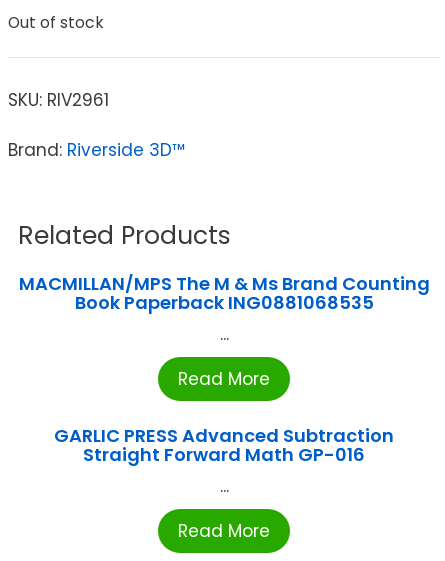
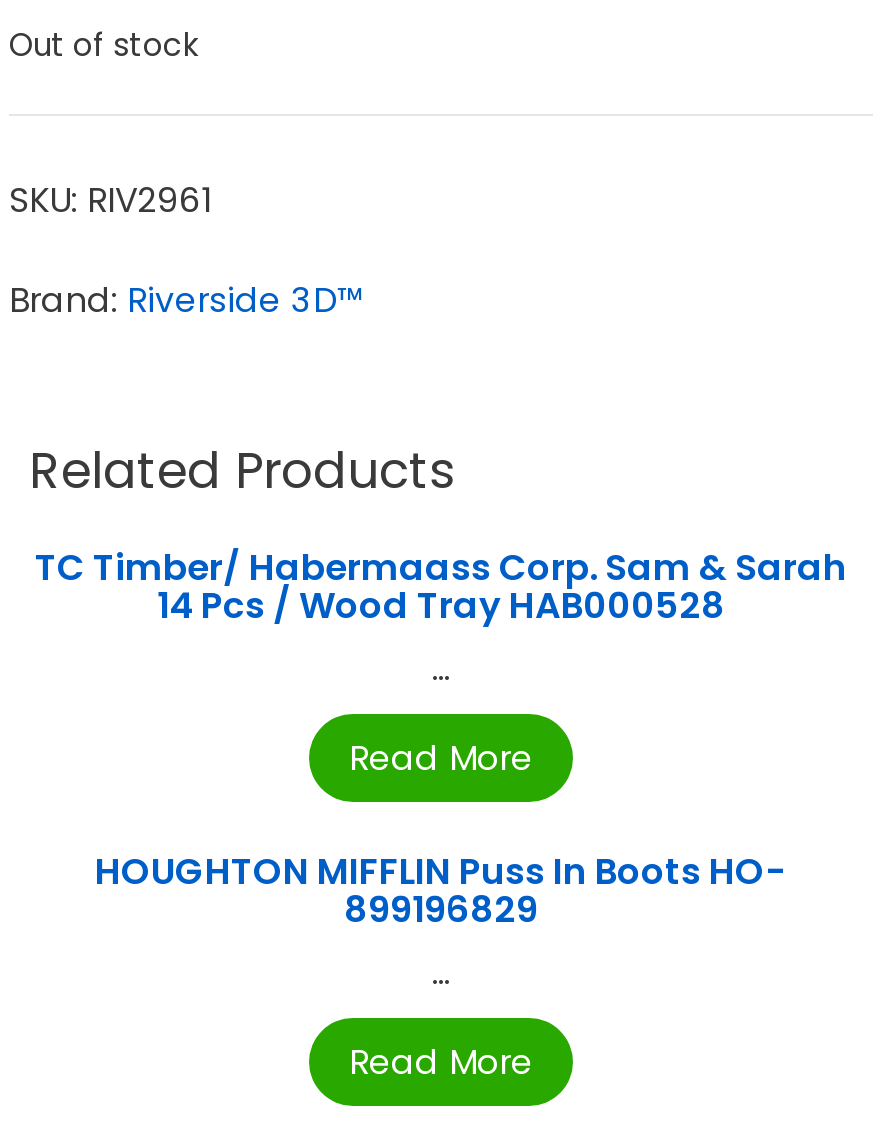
- MACMILLAN/MPS The M & Ms Brand Counting
- Book Paperback ING0881068535
+ TC Timber/ Habermaass Corp. Sam & Sarah
+ 14 Pcs / Wood Tray HAB000528

- GARLIC PRESS Advanced Subtraction
- Straight Forward Math GP-016
+ HOUGHTON MIFFLIN Puss In Boots HO-
+ 899196829
